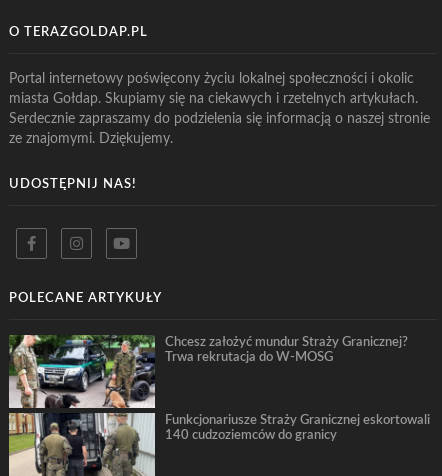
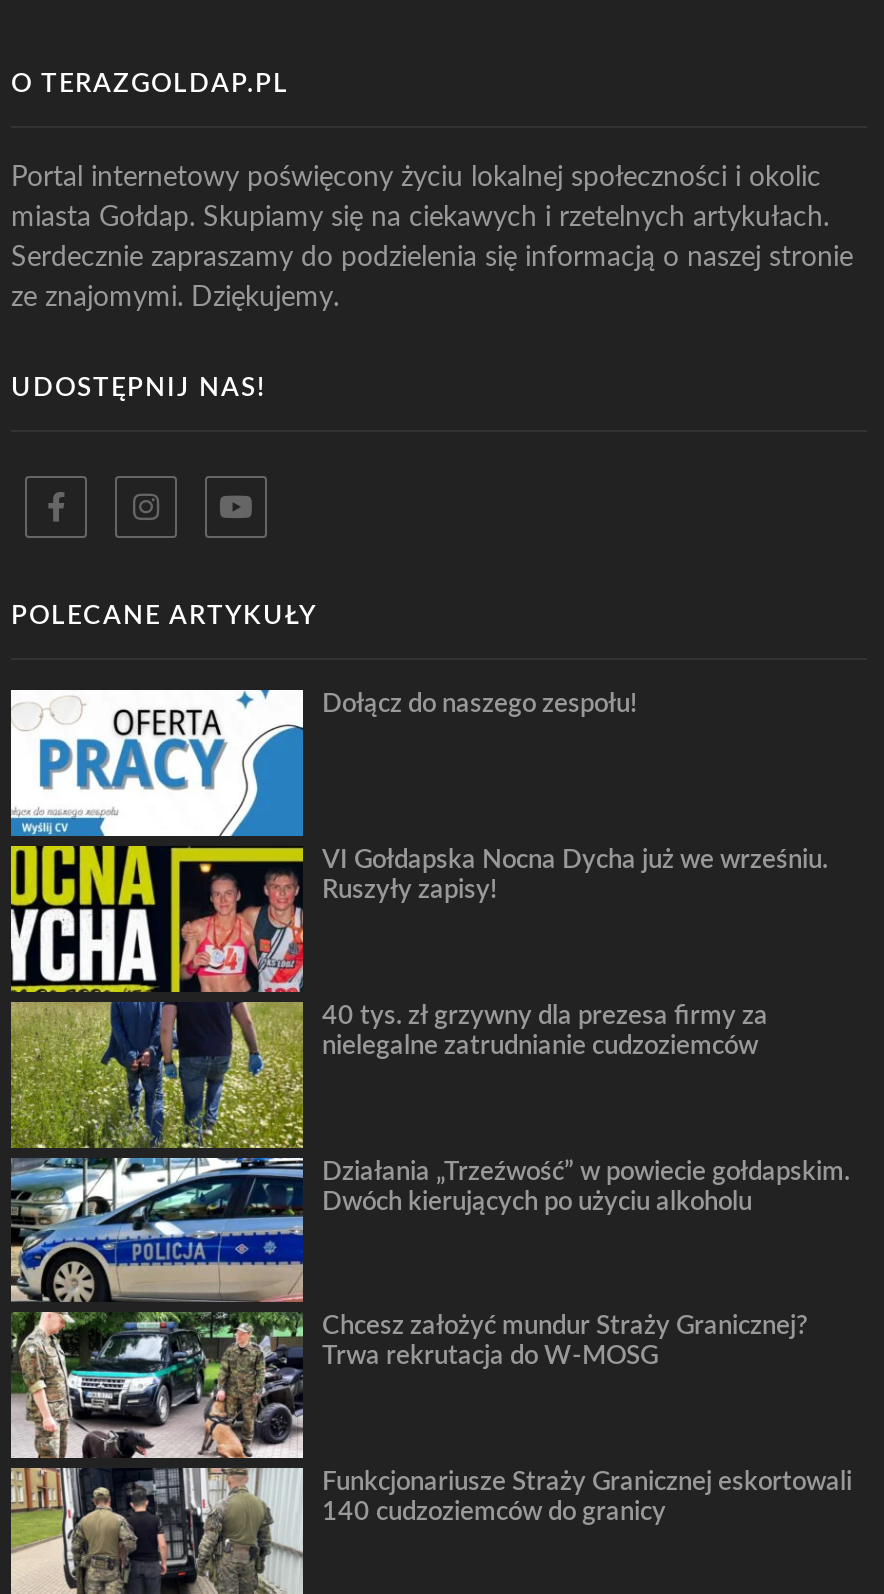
+ [image]
+ Dołącz do naszego zespołu!

+ VI Gołdapska Nocna Dycha już we wrześniu.
+ Ruszyły zapisy!

+ 40 tys. zł grzywny dla prezesa firmy za
+ nielegalne zatrudnianie cudzoziemców

+ Działania „Trzeźwość” w powiecie gołdapskim.
+ Dwóch kierujących po użyciu alkoholu
